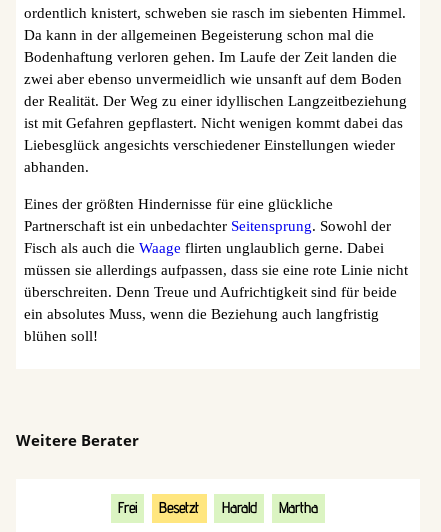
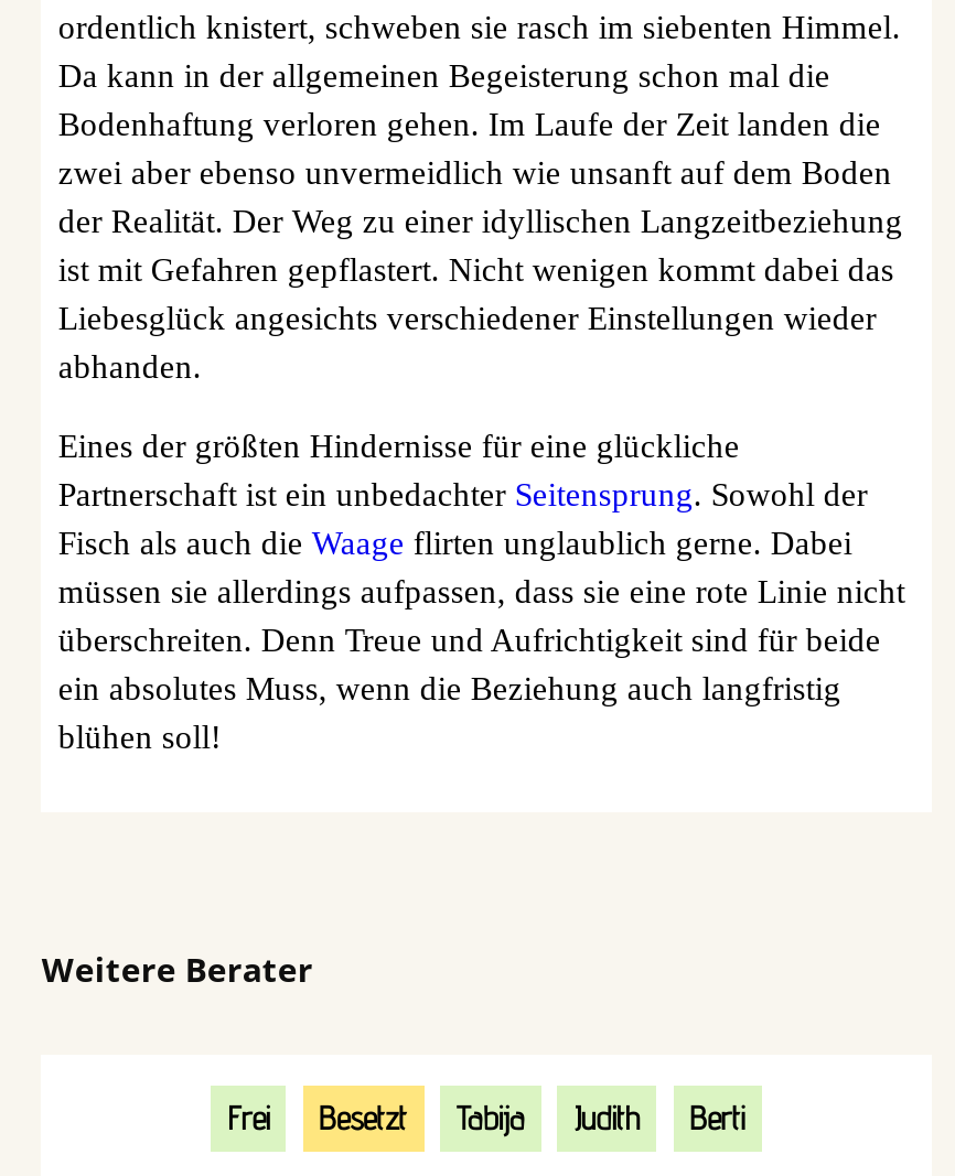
- Harald
- Martha
+ Tabija
+ Judith
+ Berti
